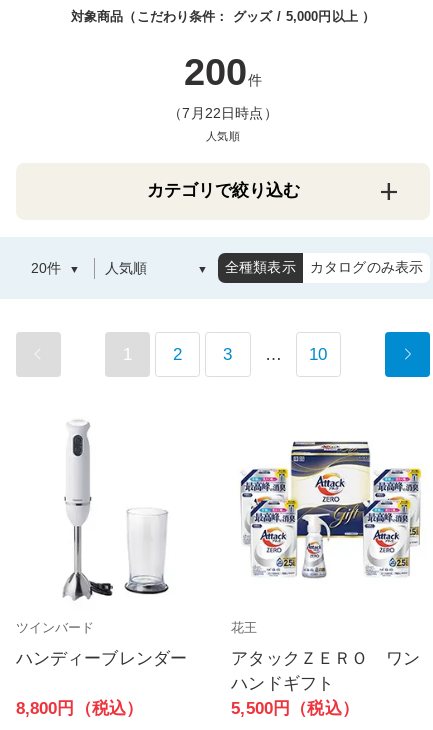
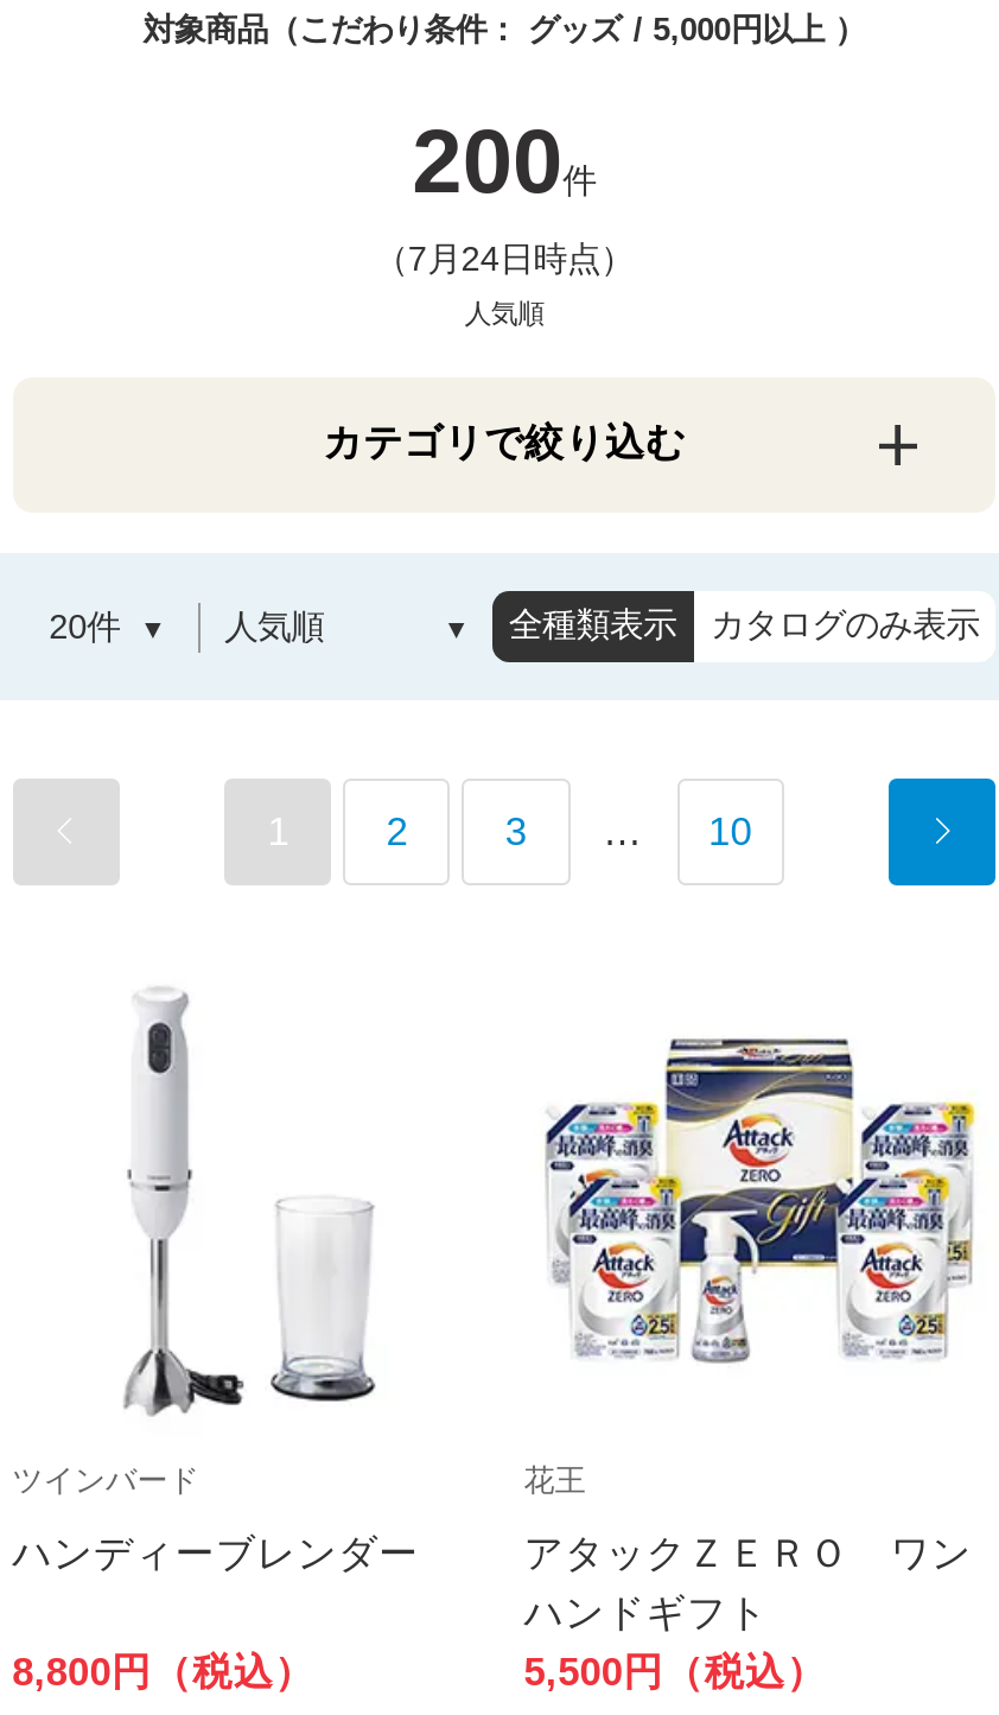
- （7月22日時点）
+ （7月24日時点）
